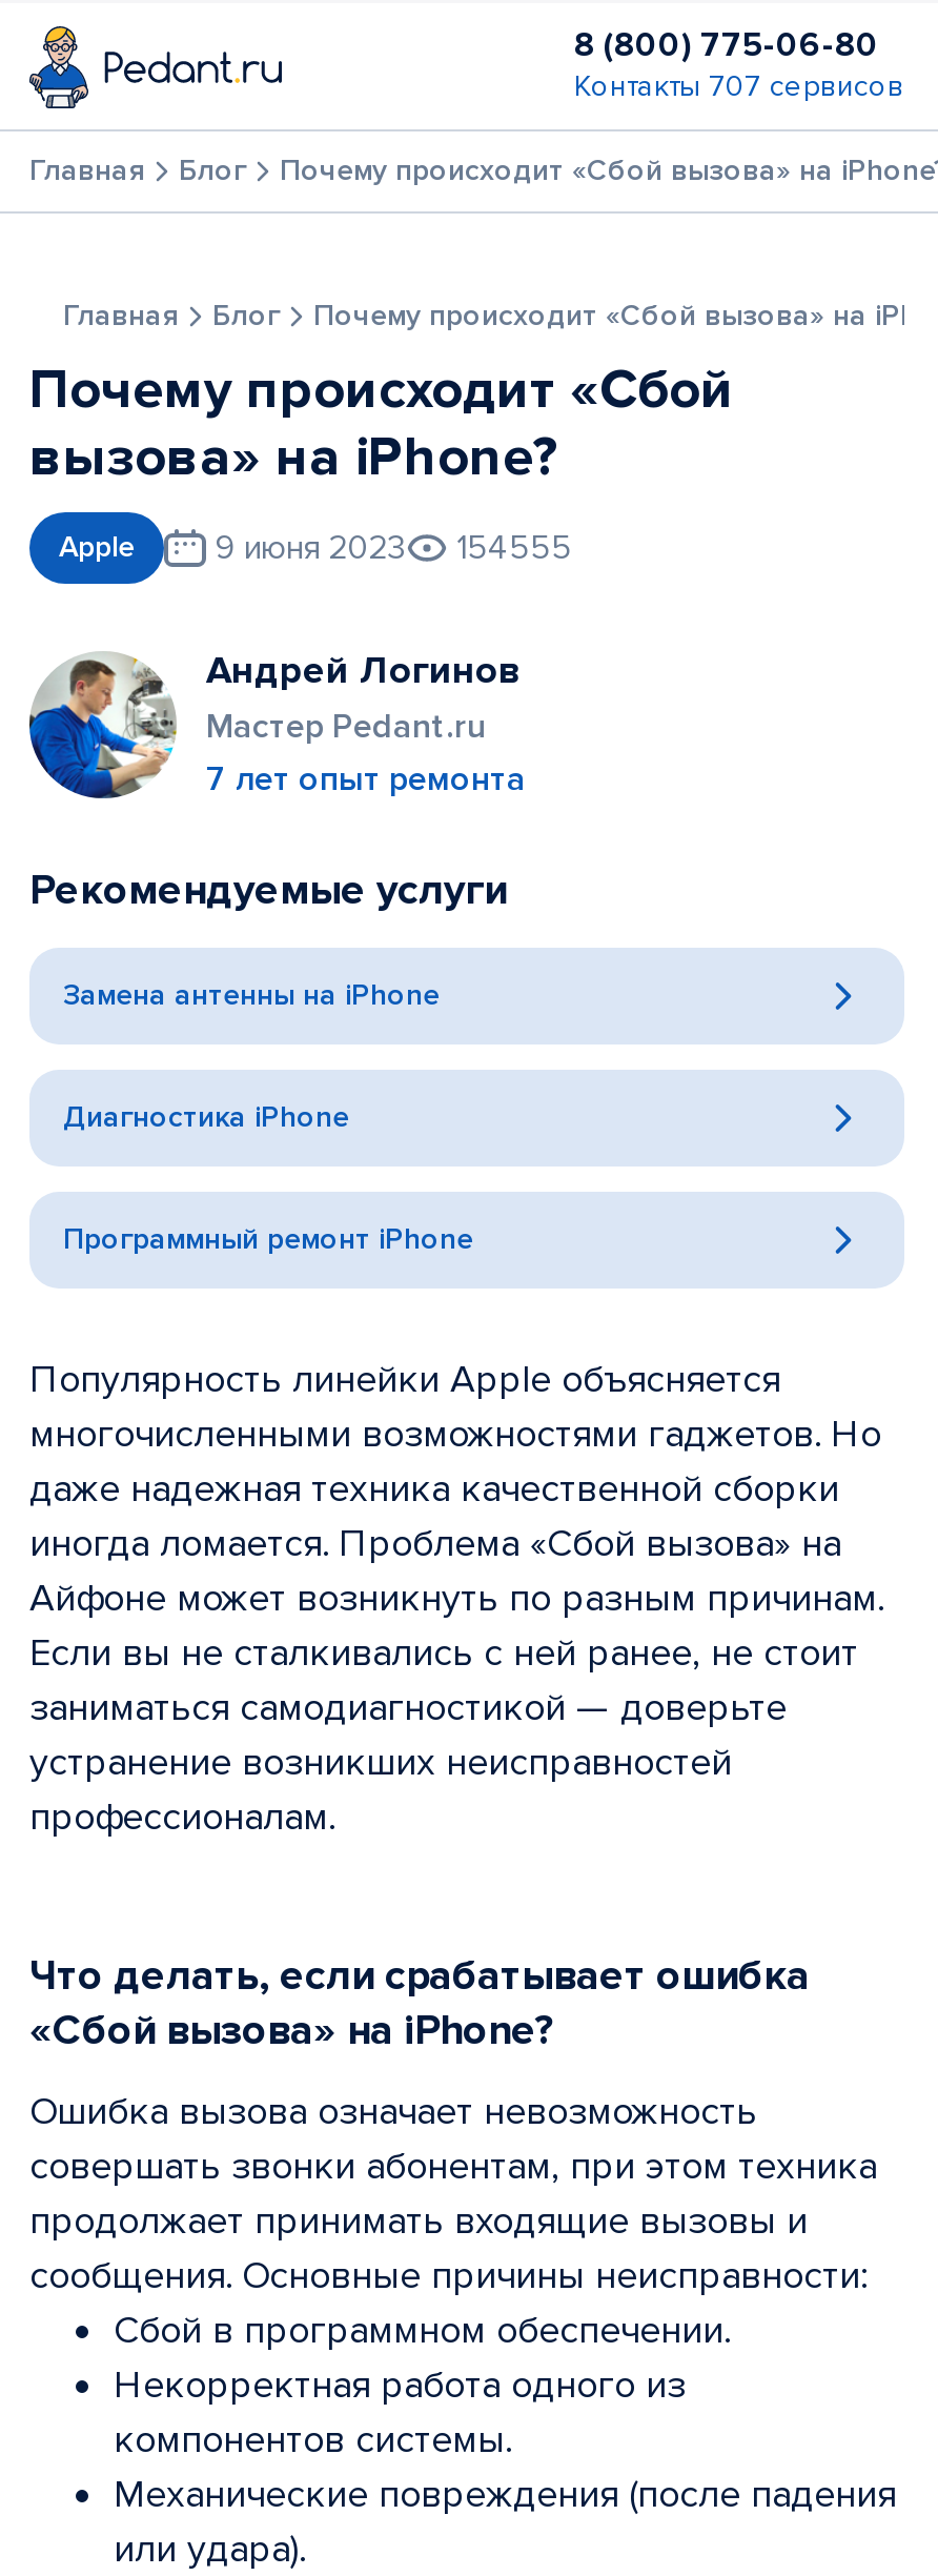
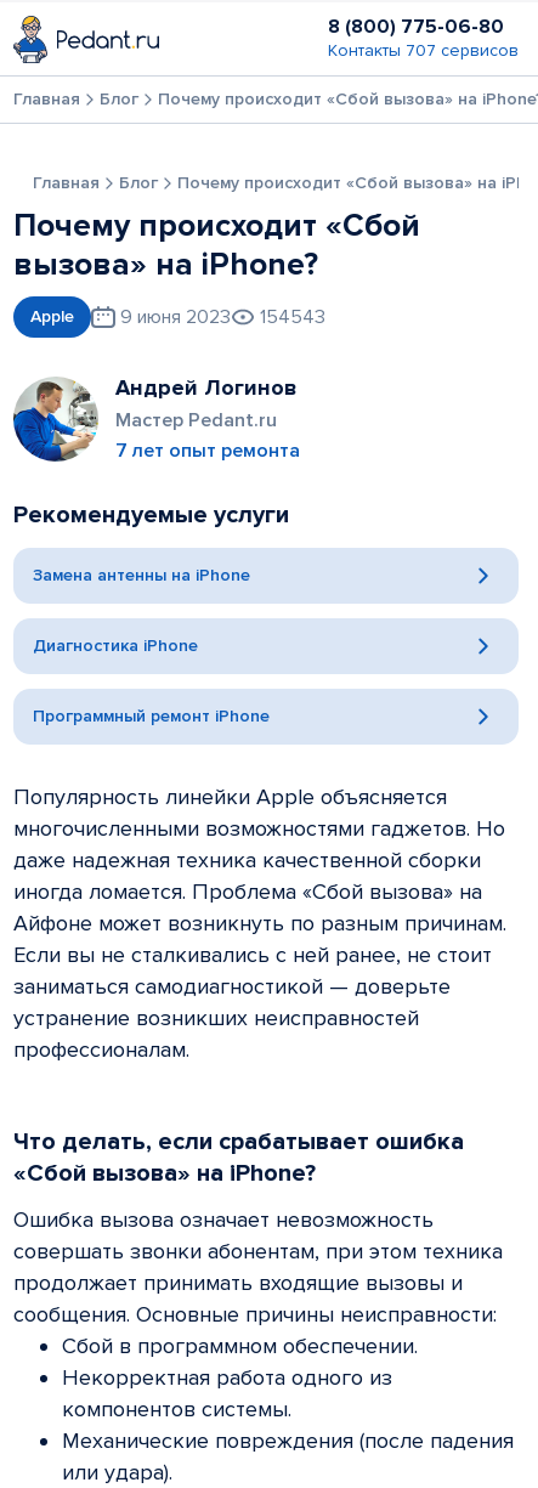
- 9 июня 2023 154555
+ 9 июня 2023 154543
